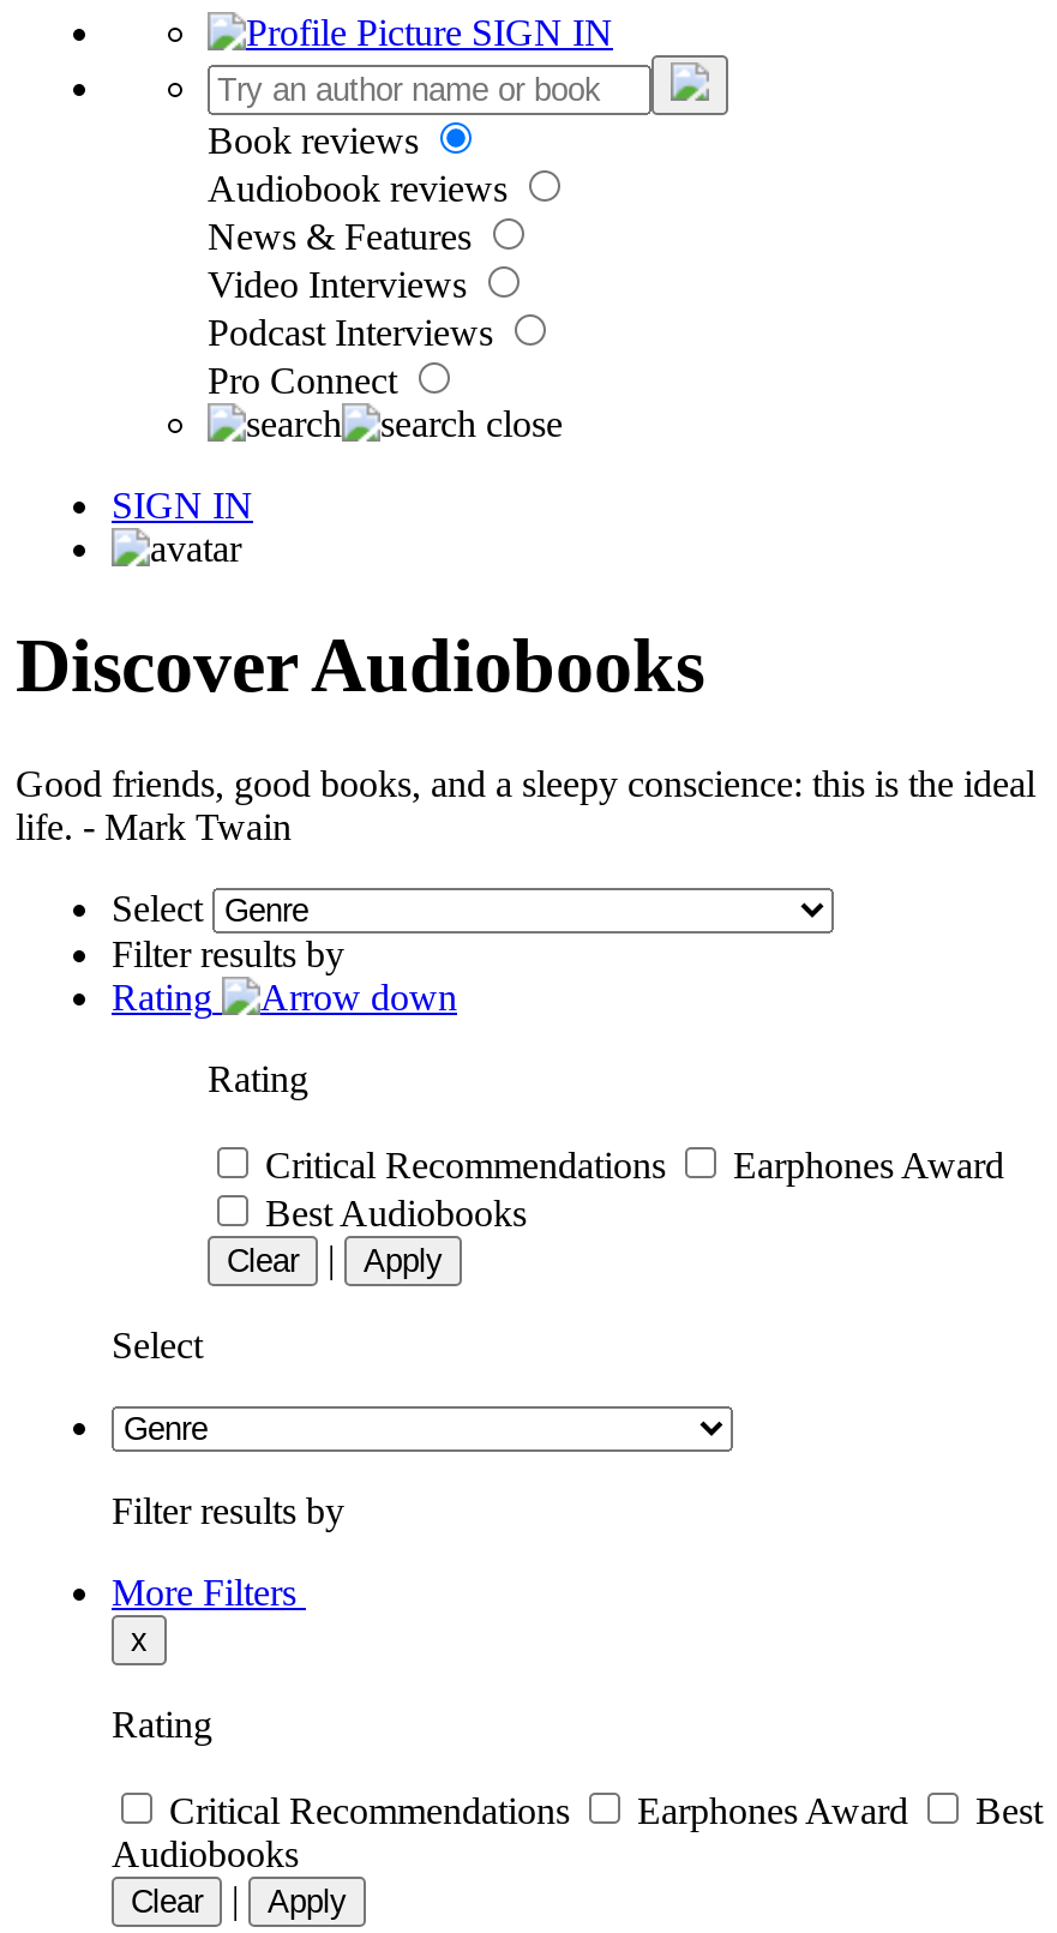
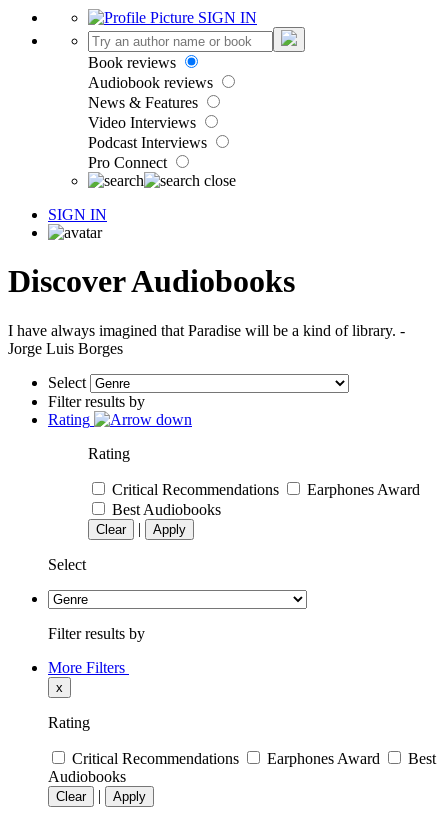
- Good friends, good books, and a sleepy conscience: this is the ideal
- life. - Mark Twain
+ I have always imagined that Paradise will be a kind of library. -
+ Jorge Luis Borges
